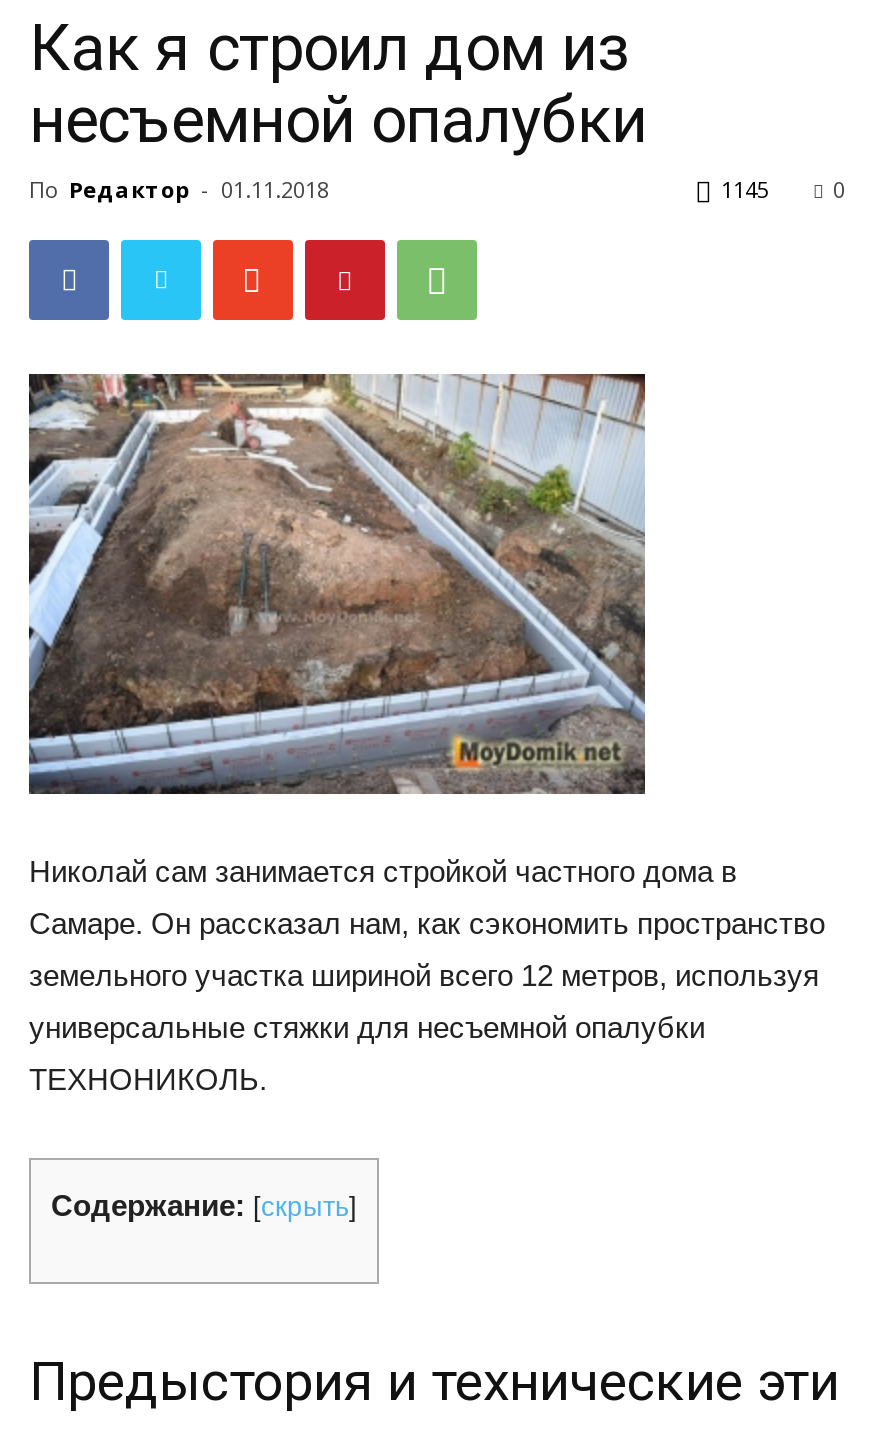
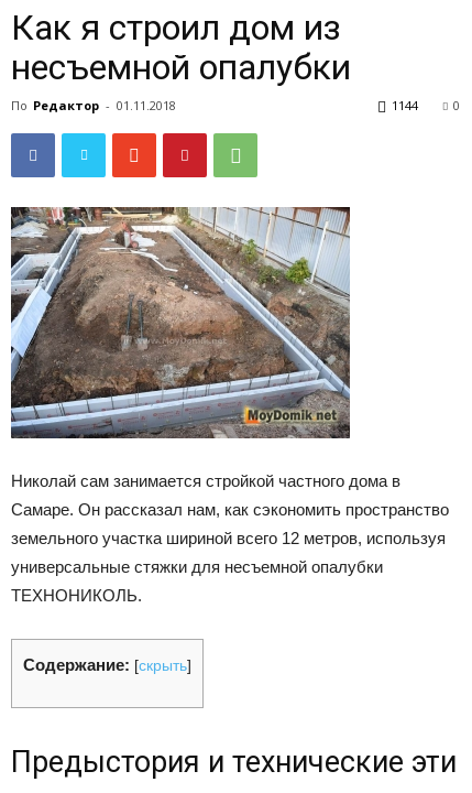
- 1145
+ 1144
